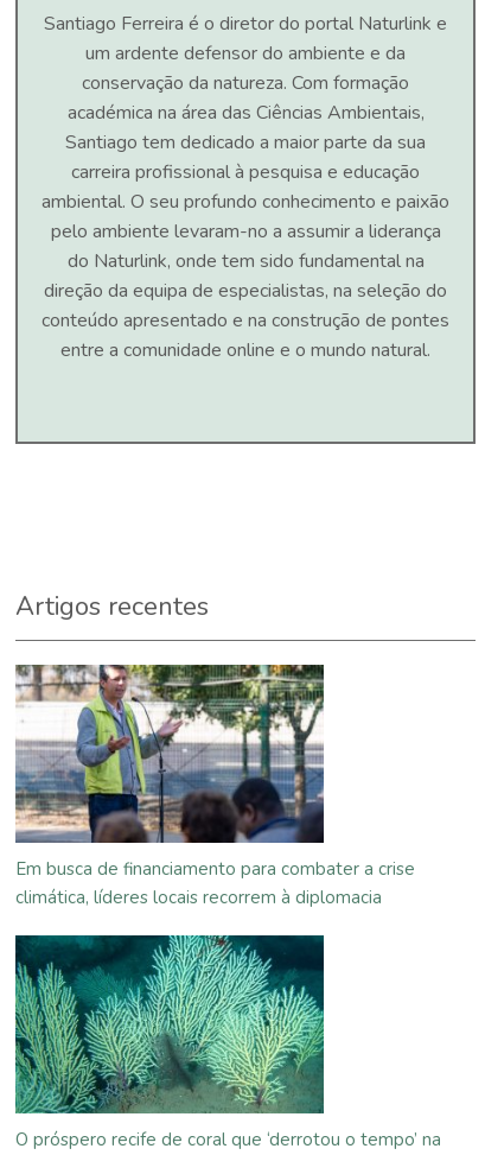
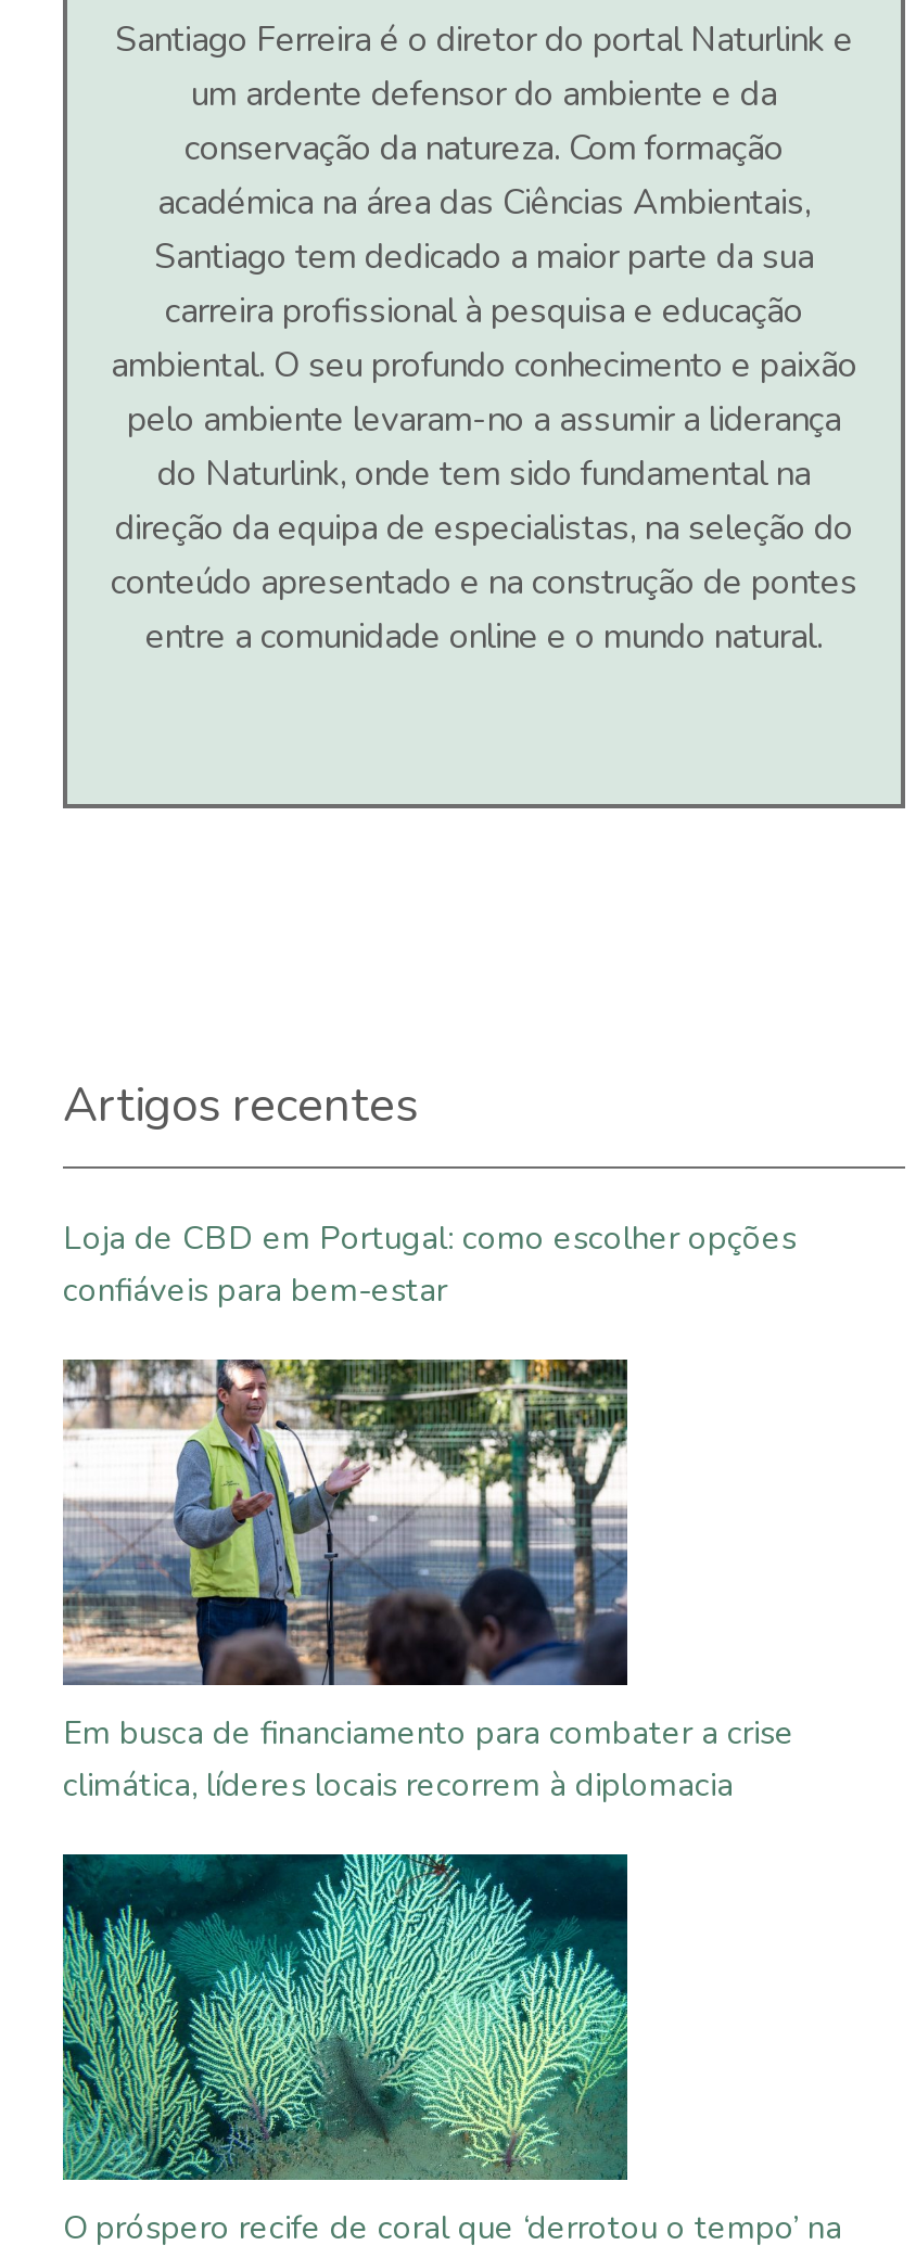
+ Loja de CBD em Portugal: como escolher opções
+ confiáveis para bem-estar
